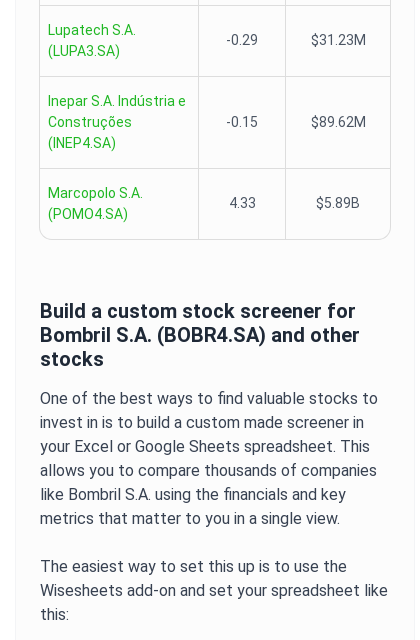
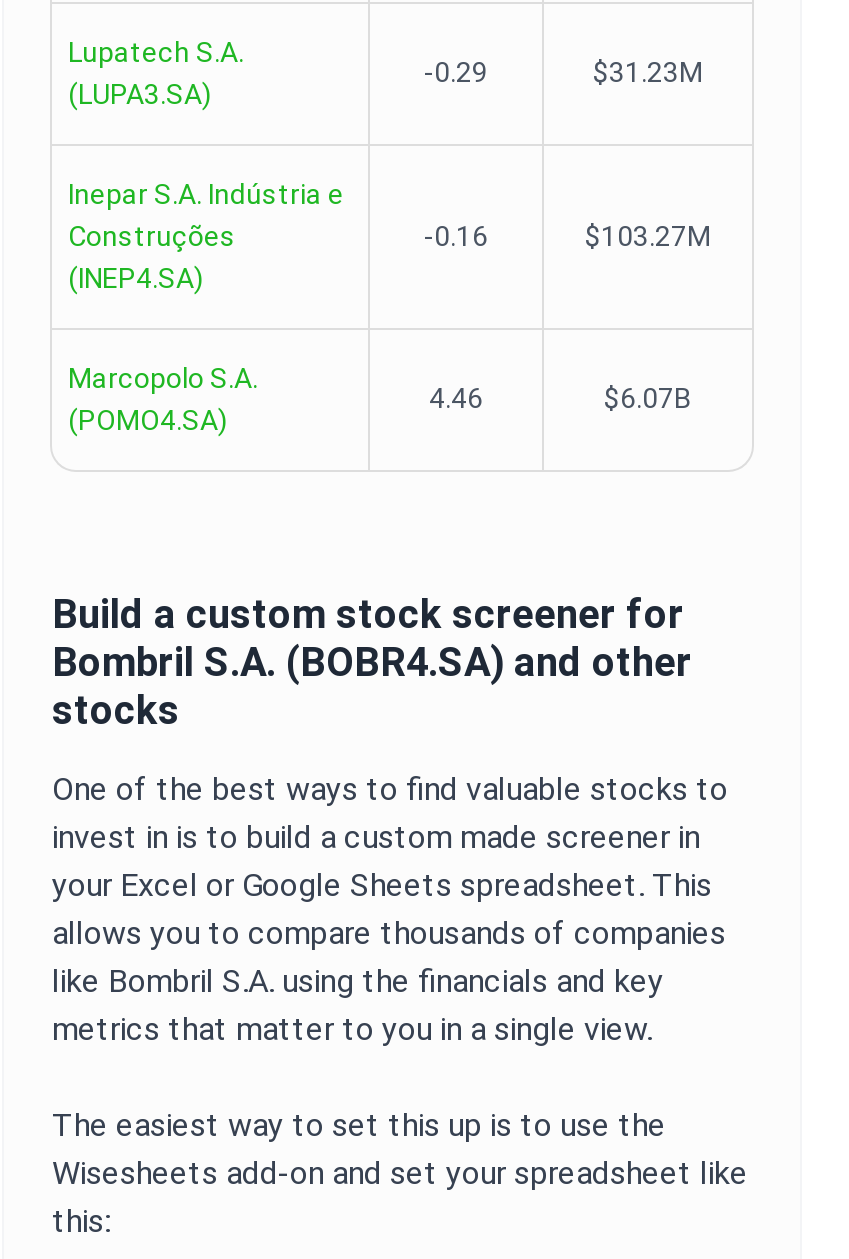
- -0.15
- $89.62M
+ -0.16
+ $103.27M

- 4.33
- $5.89B
+ 4.46
+ $6.07B
